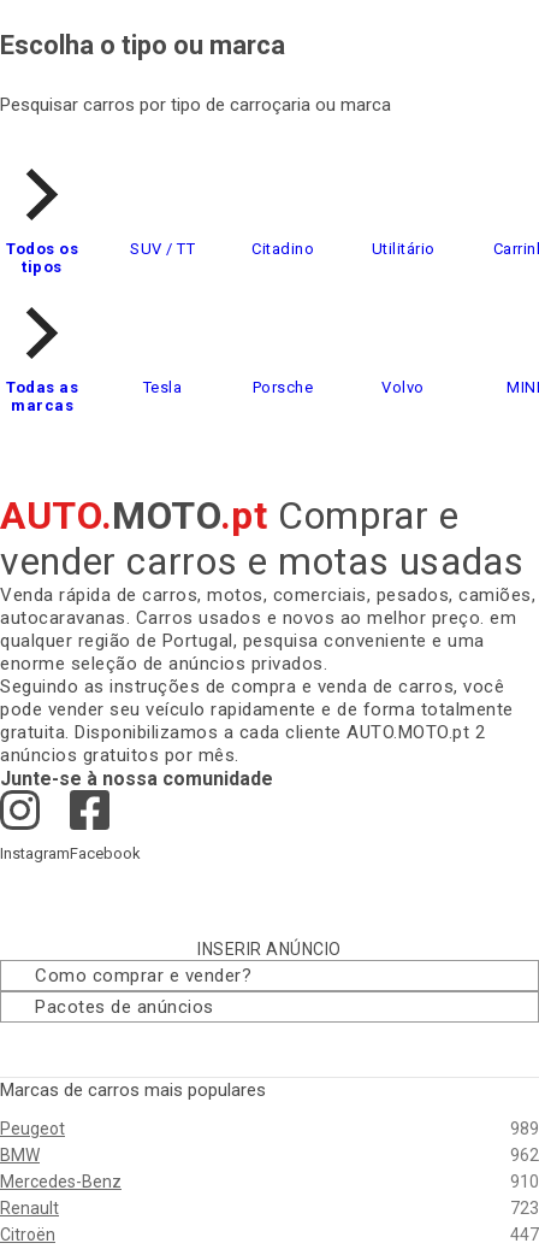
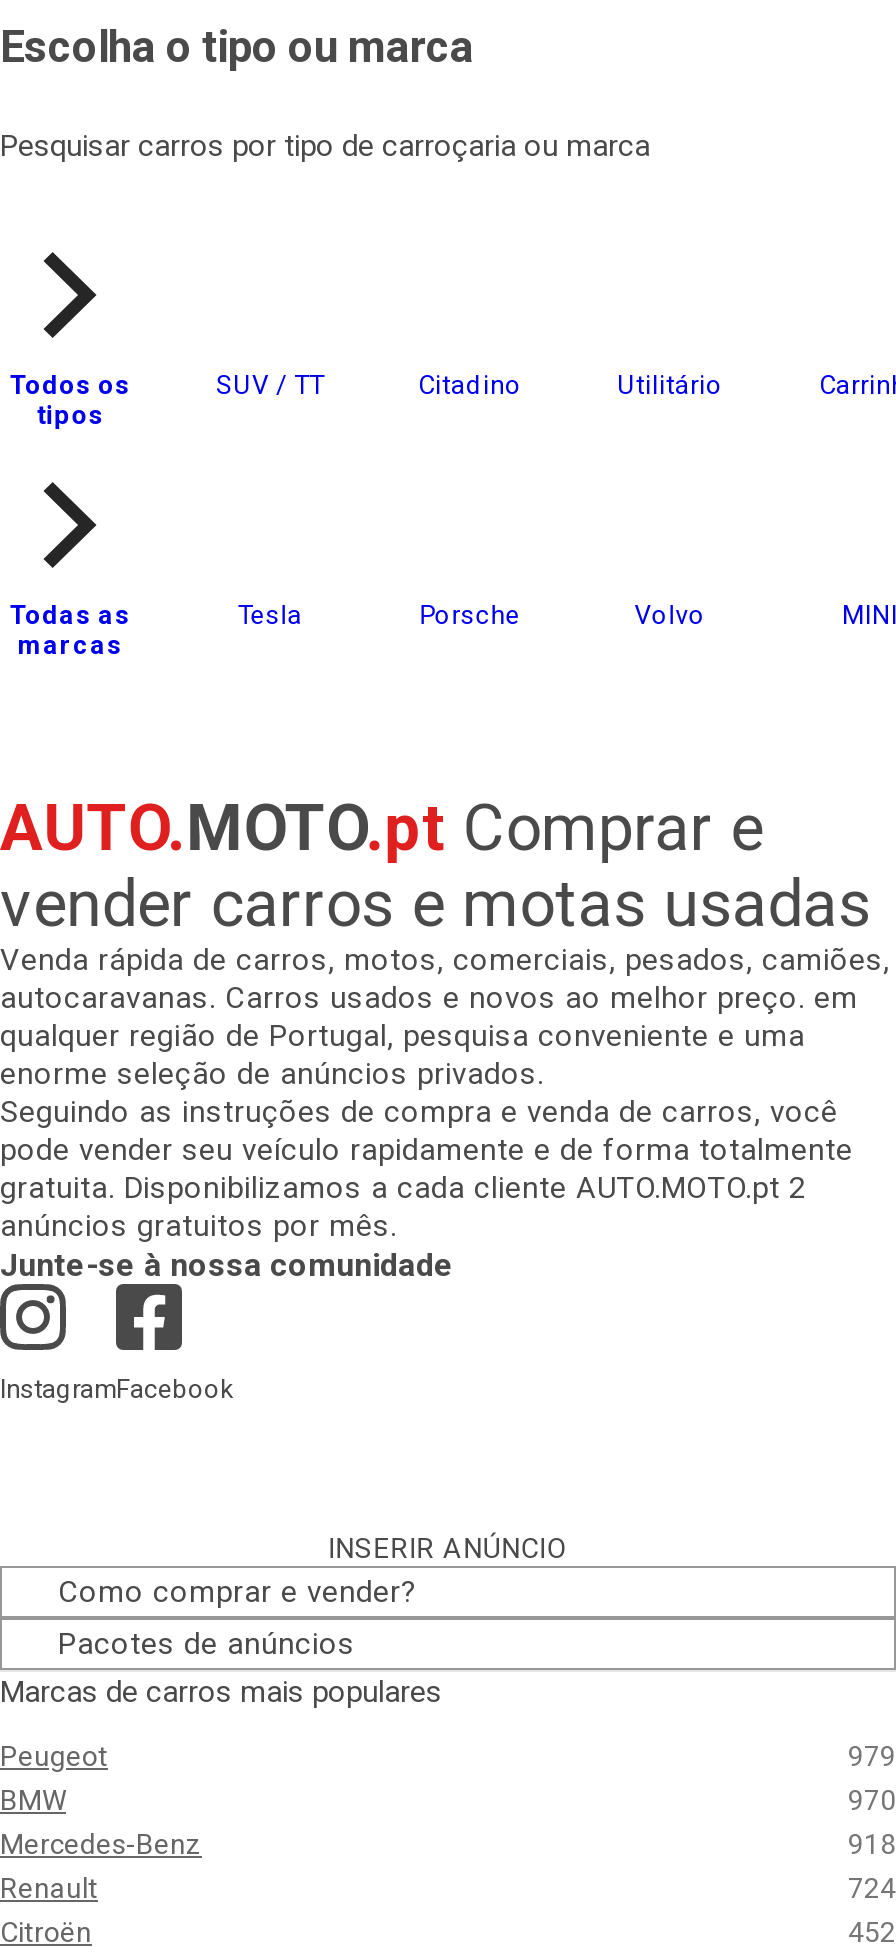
- 989
+ 979

- 962
+ 970

- 910
+ 918

- 723
+ 724

- 447
+ 452
